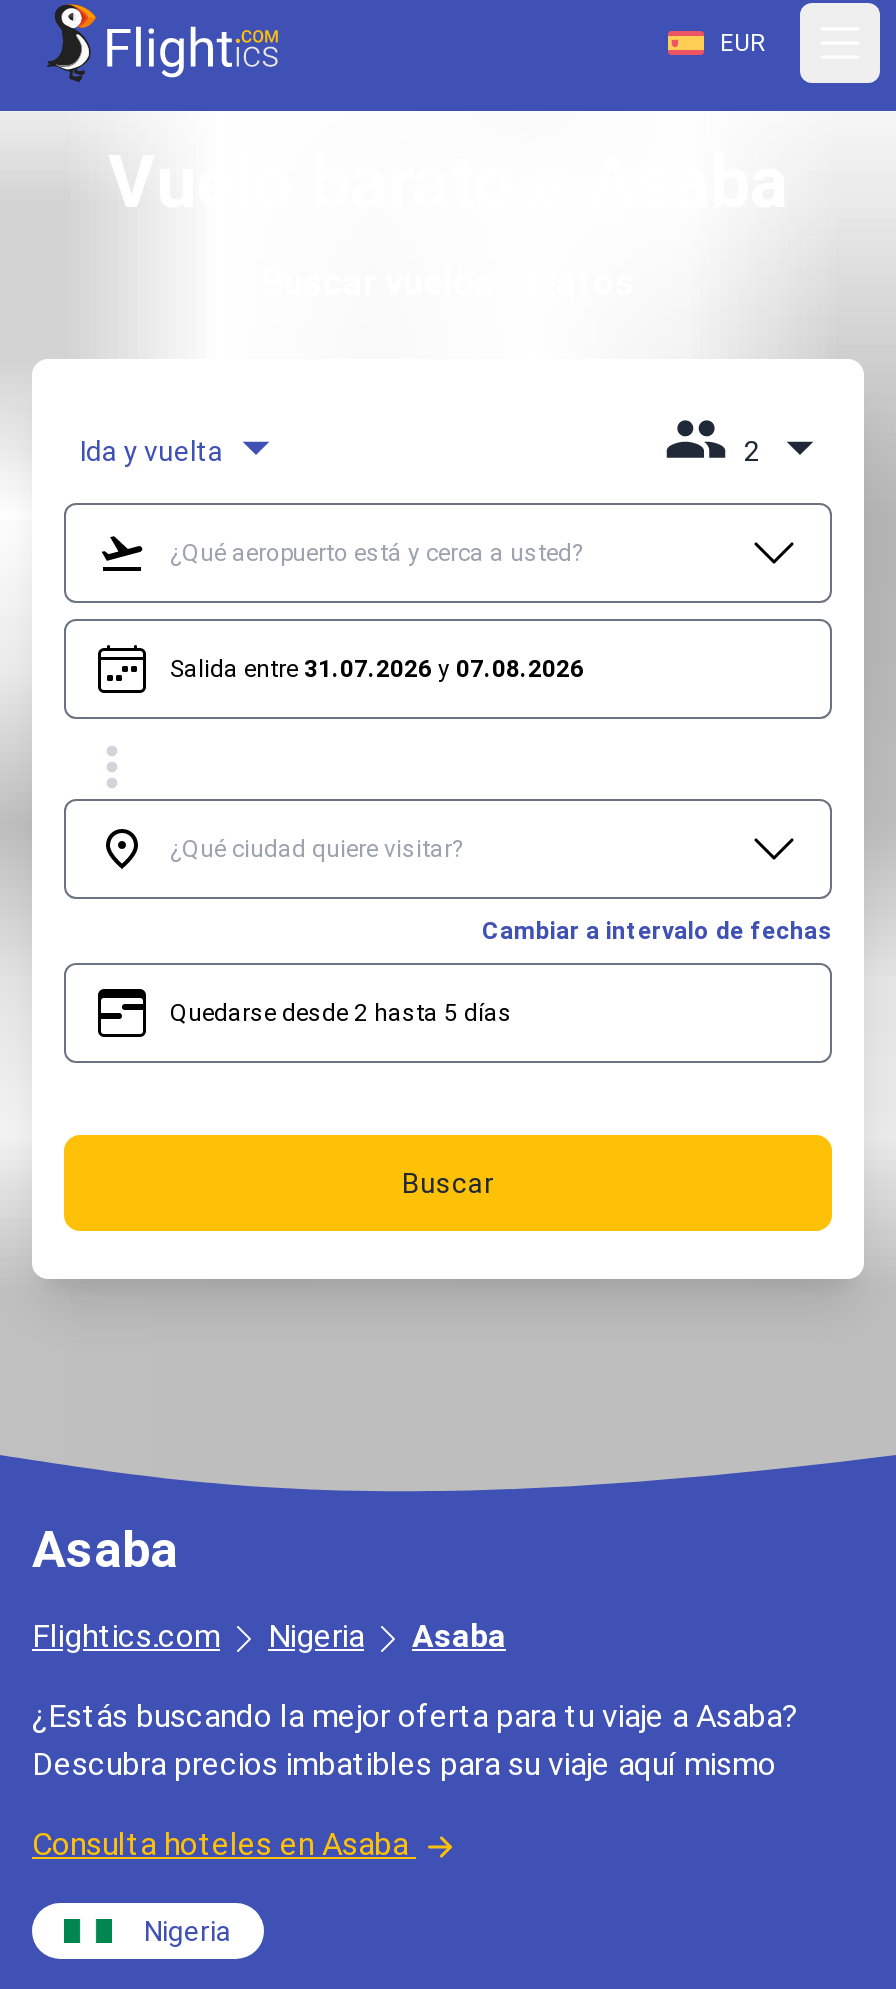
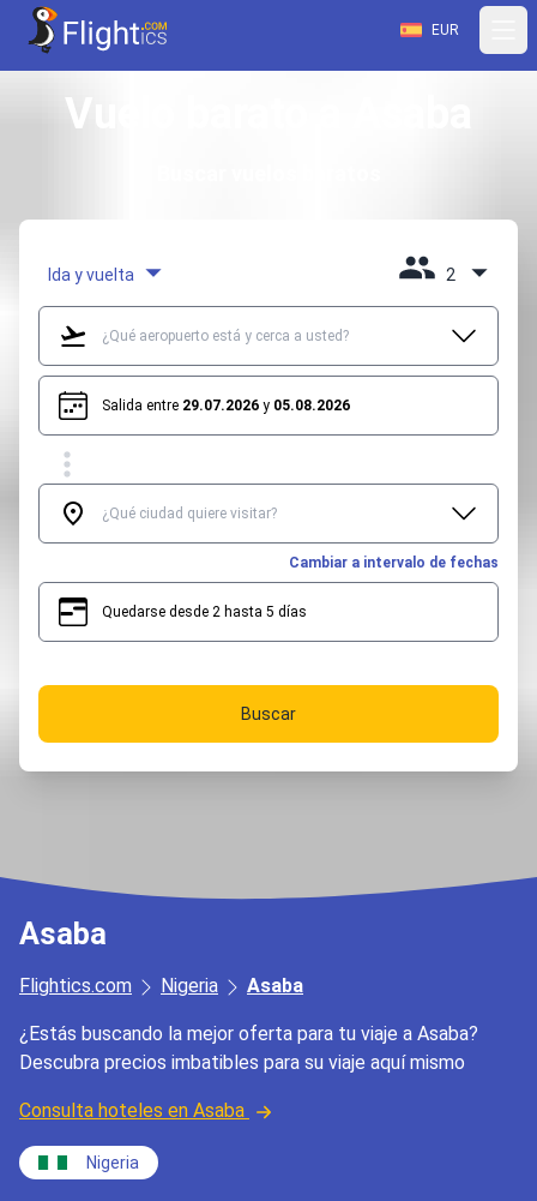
- Salida entre 31.07.2026 y 07.08.2026
+ Salida entre 29.07.2026 y 05.08.2026
